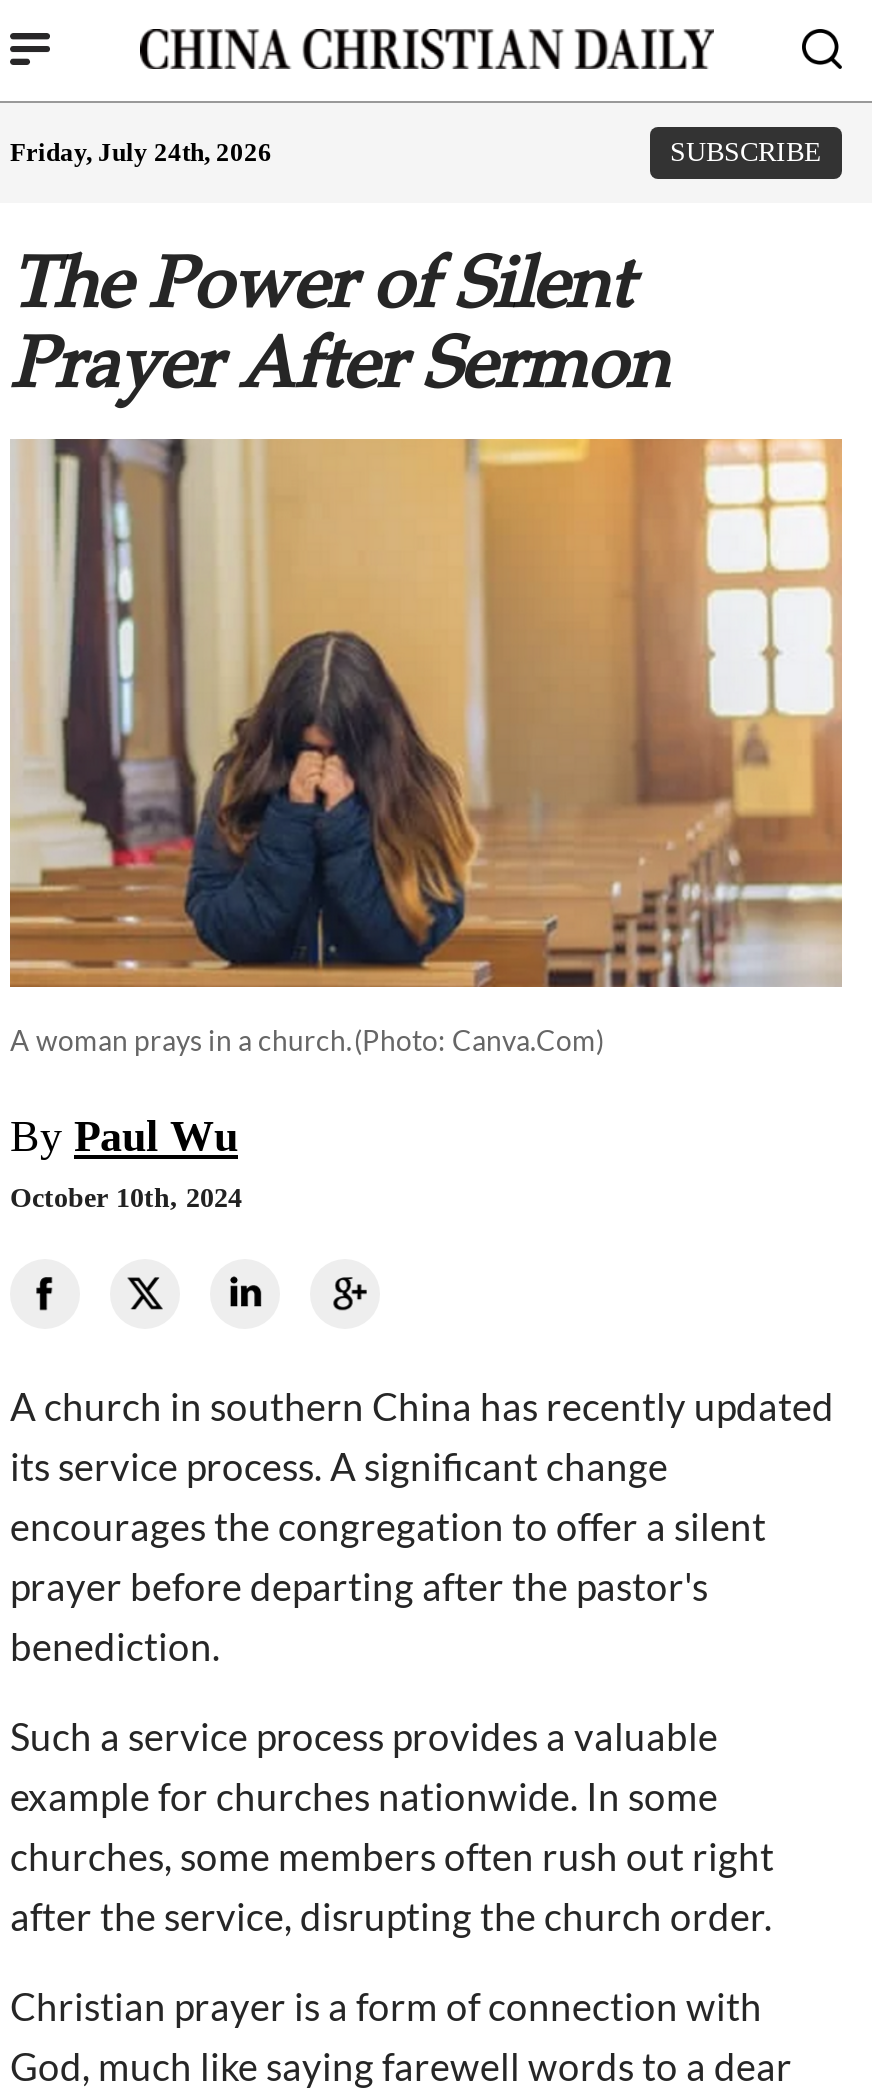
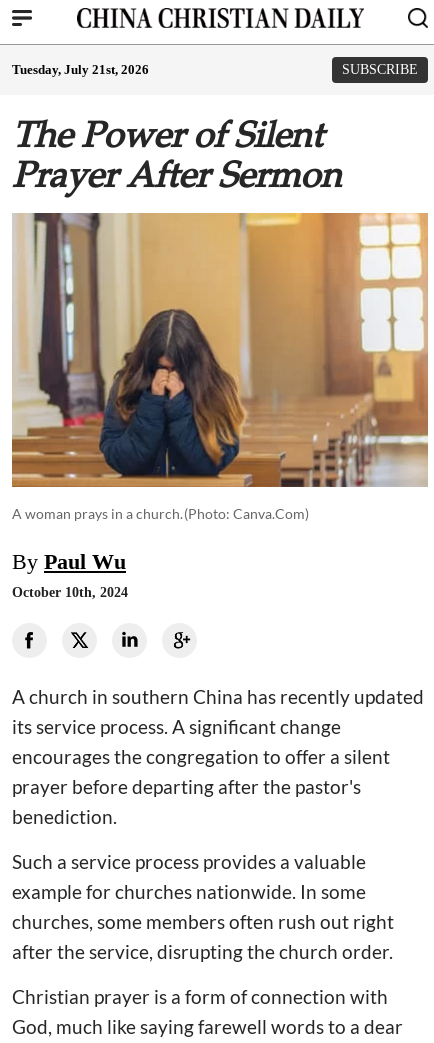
- Friday, July 24th, 2026
+ Tuesday, July 21st, 2026
